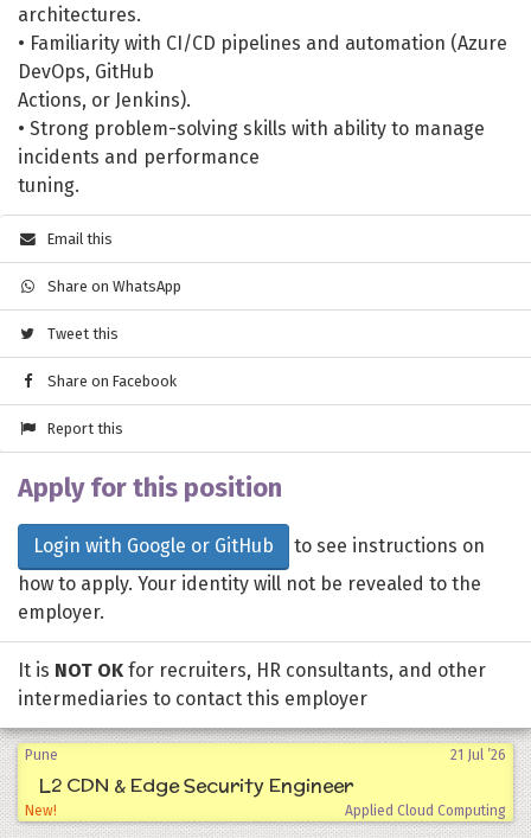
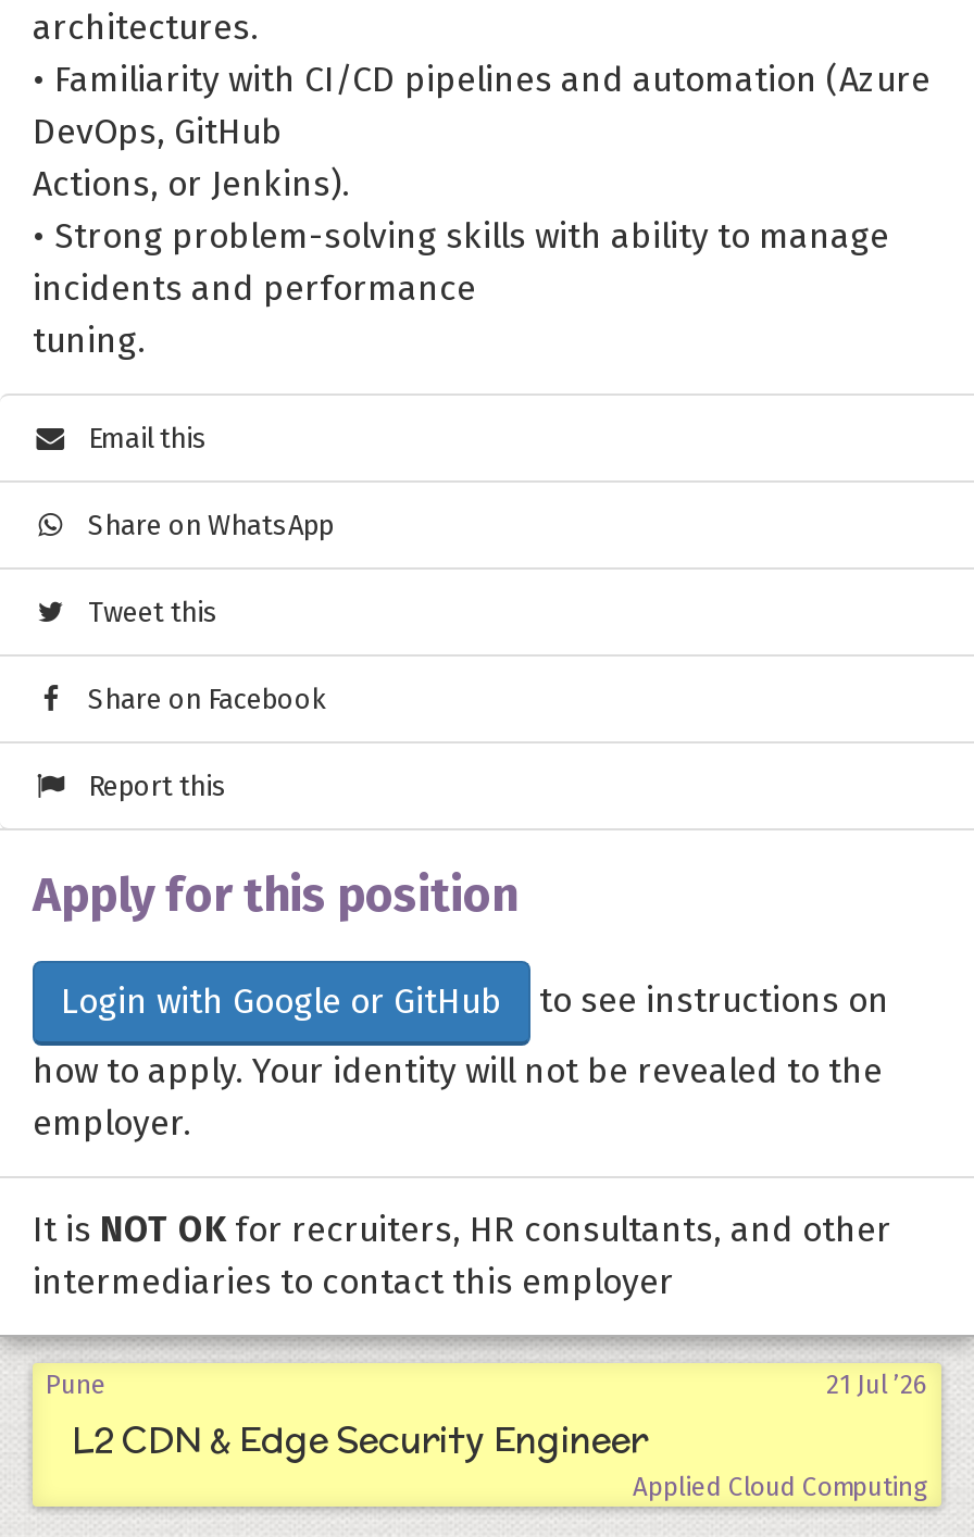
- New!
